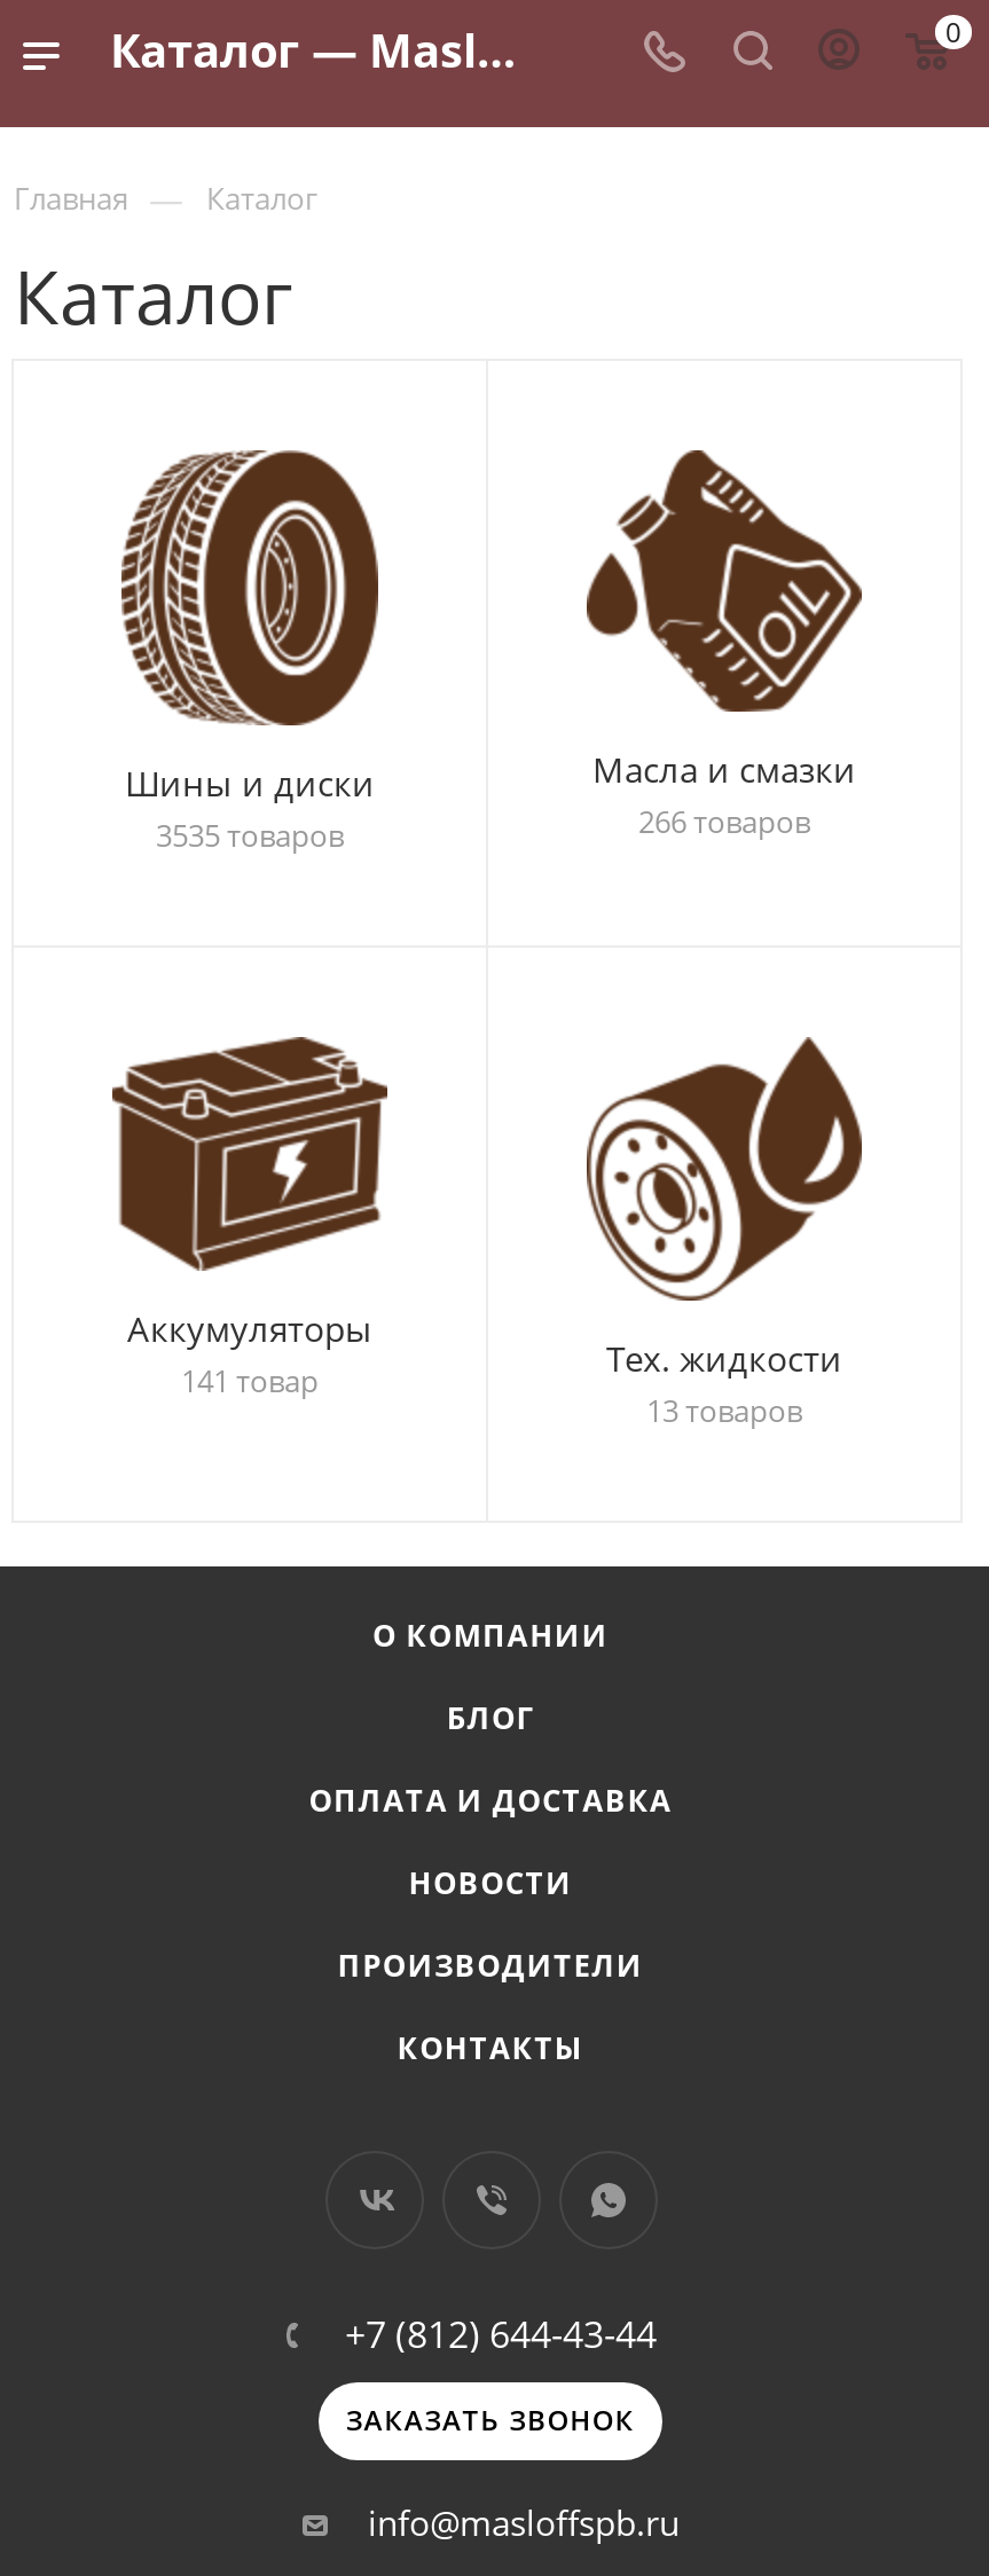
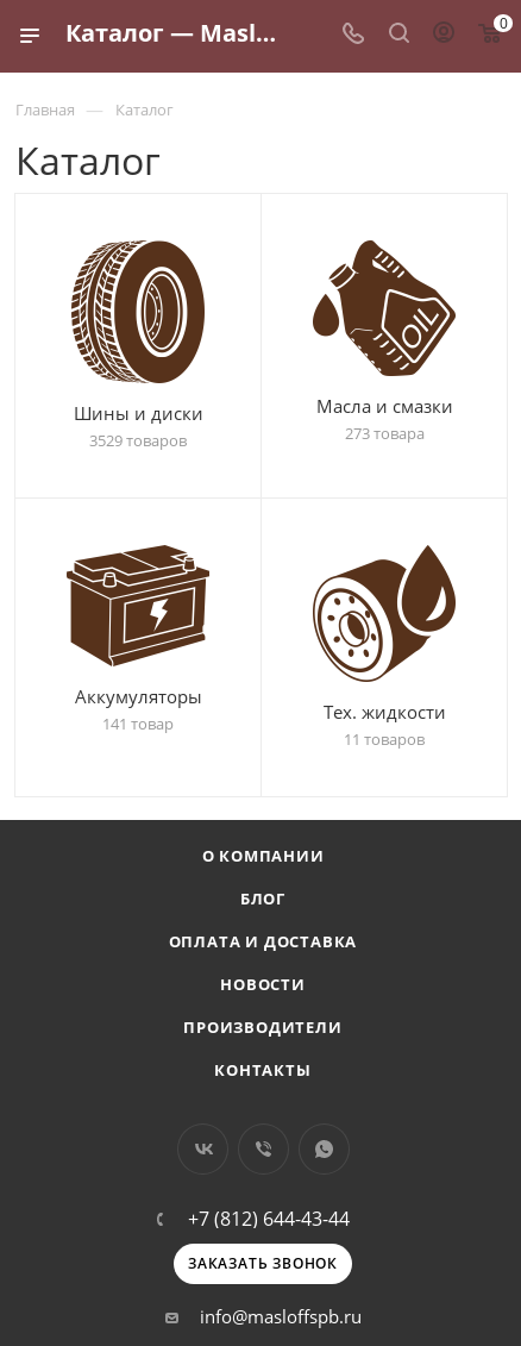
- 266 товаров
+ 273 товара

- 3535 товаров
+ 3529 товаров

- 13 товаров
+ 11 товаров
